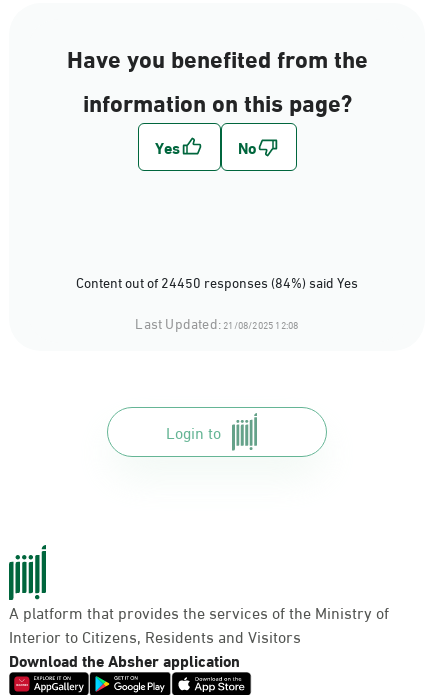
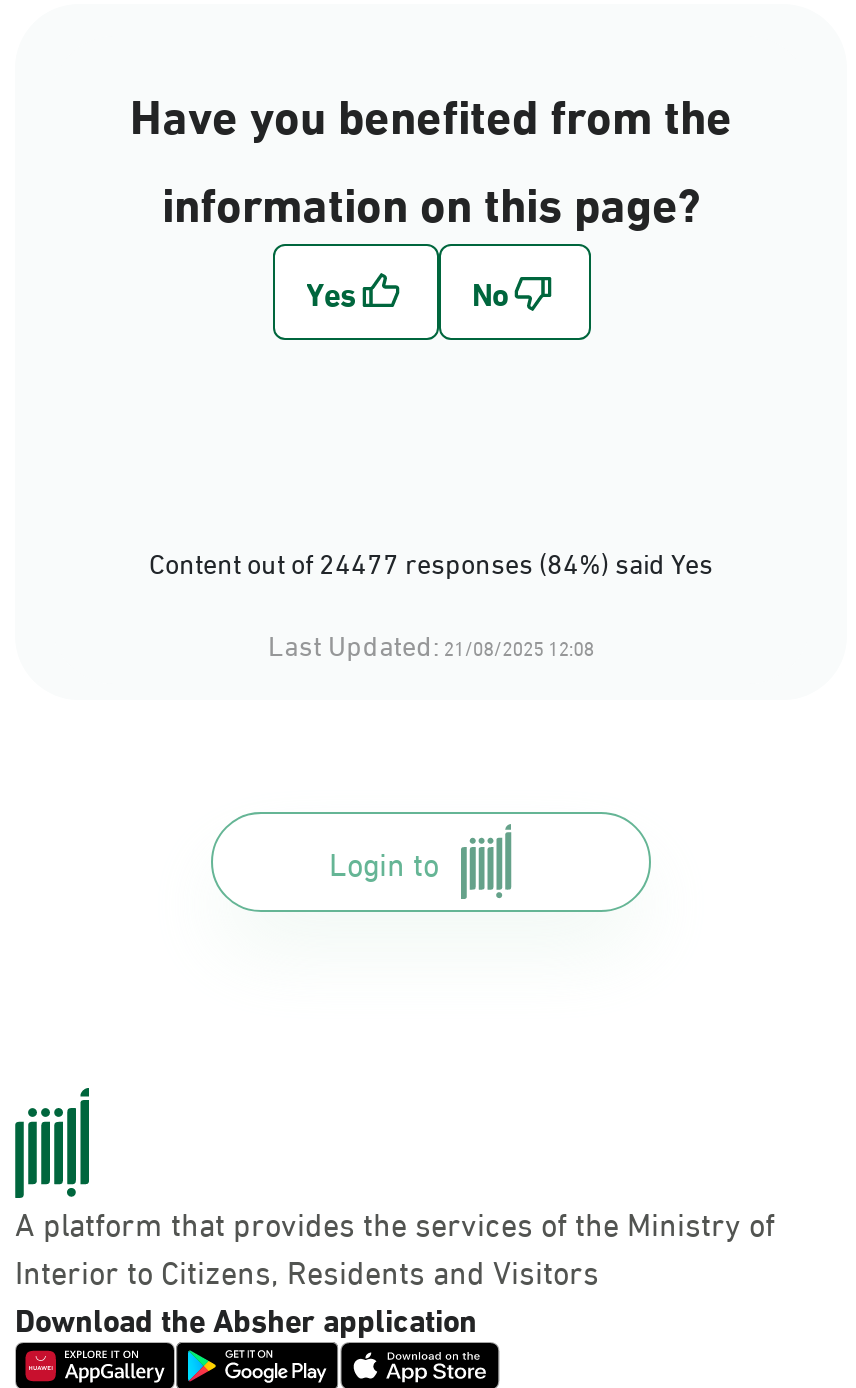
- Content out of 24450 responses (84%) said Yes
+ Content out of 24477 responses (84%) said Yes
